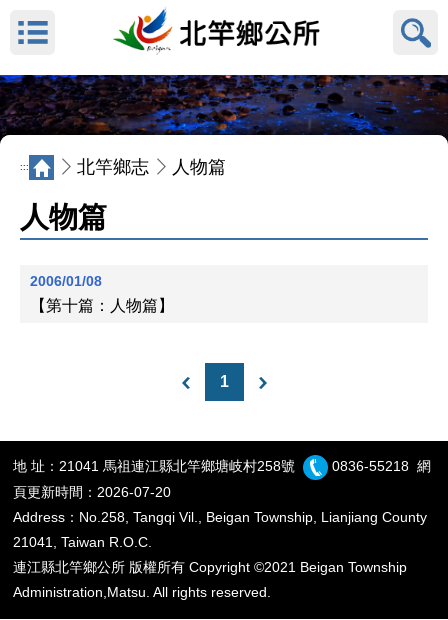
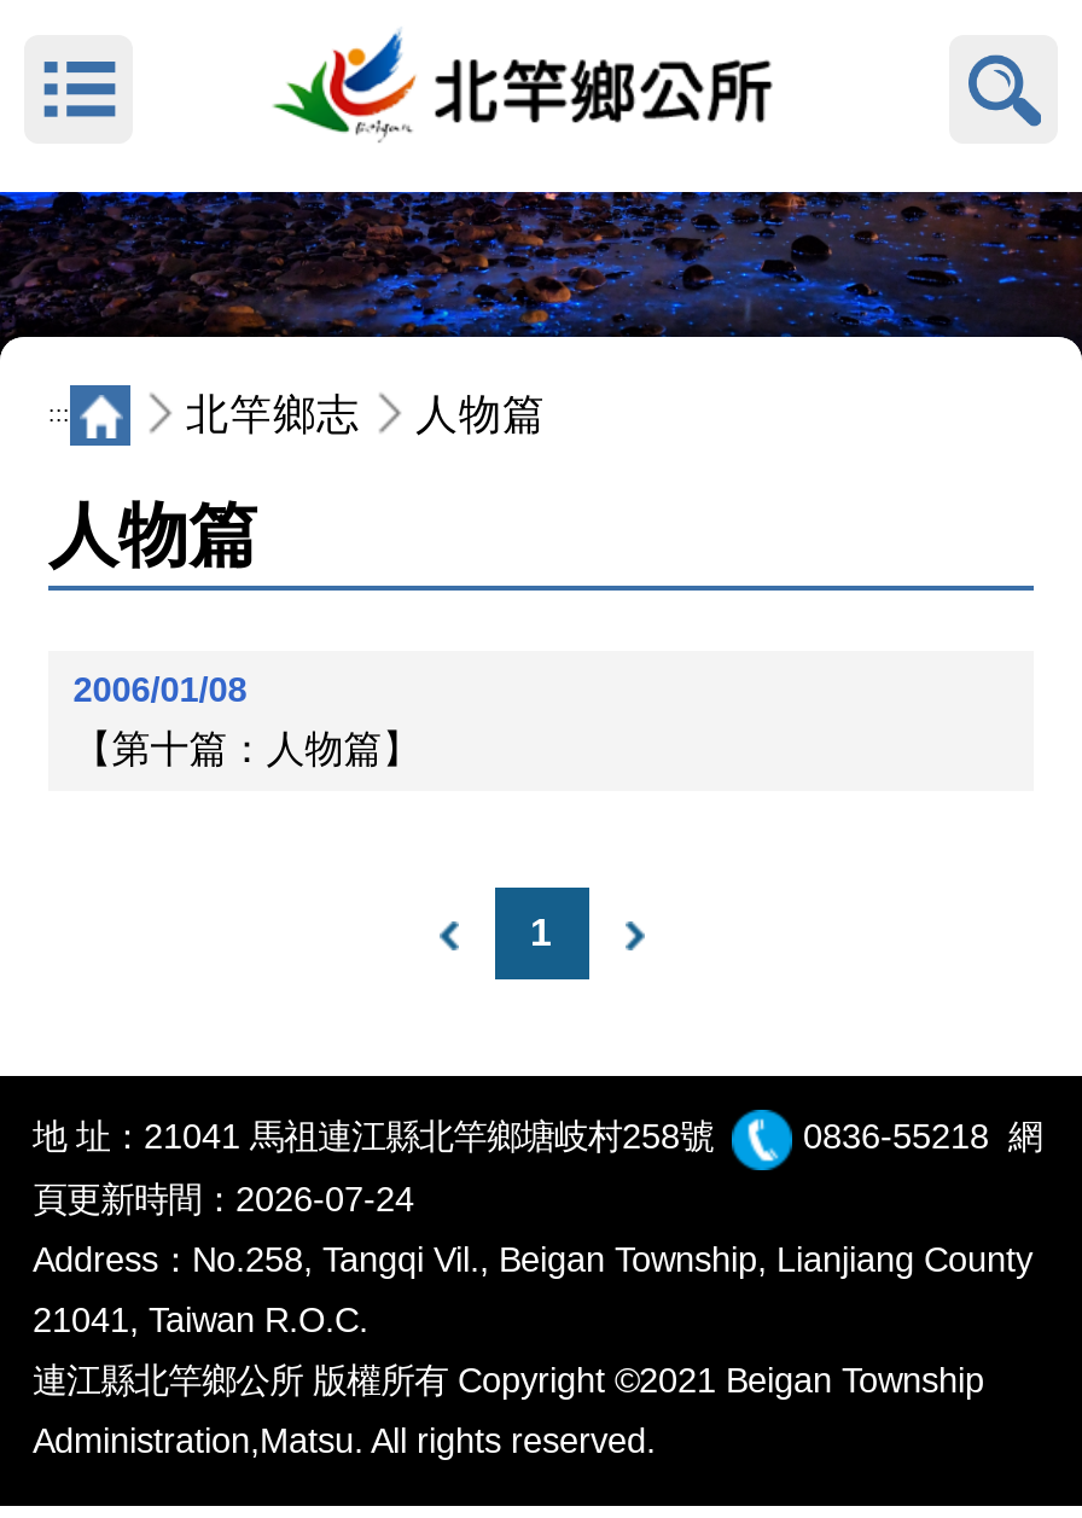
- 頁更新時間：2026-07-20
+ 頁更新時間：2026-07-24
